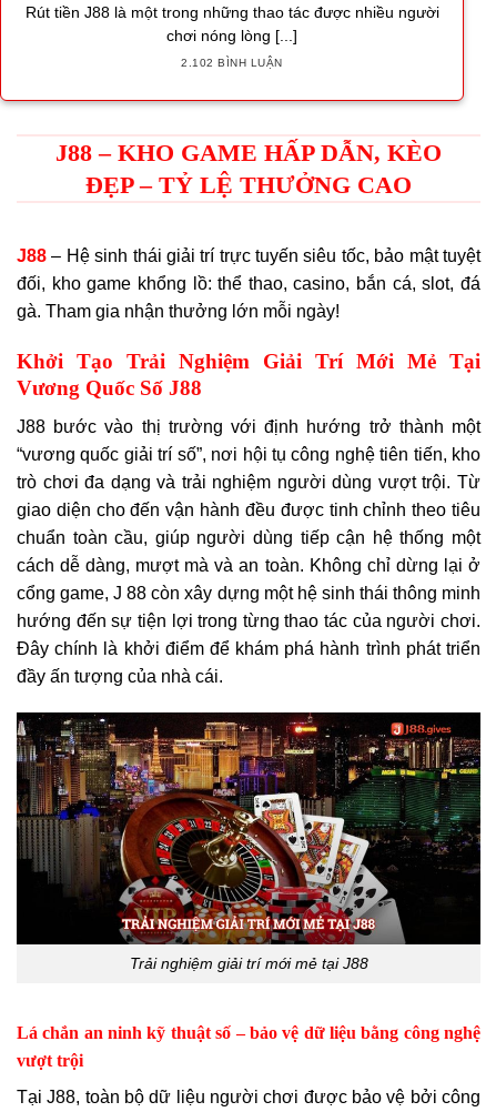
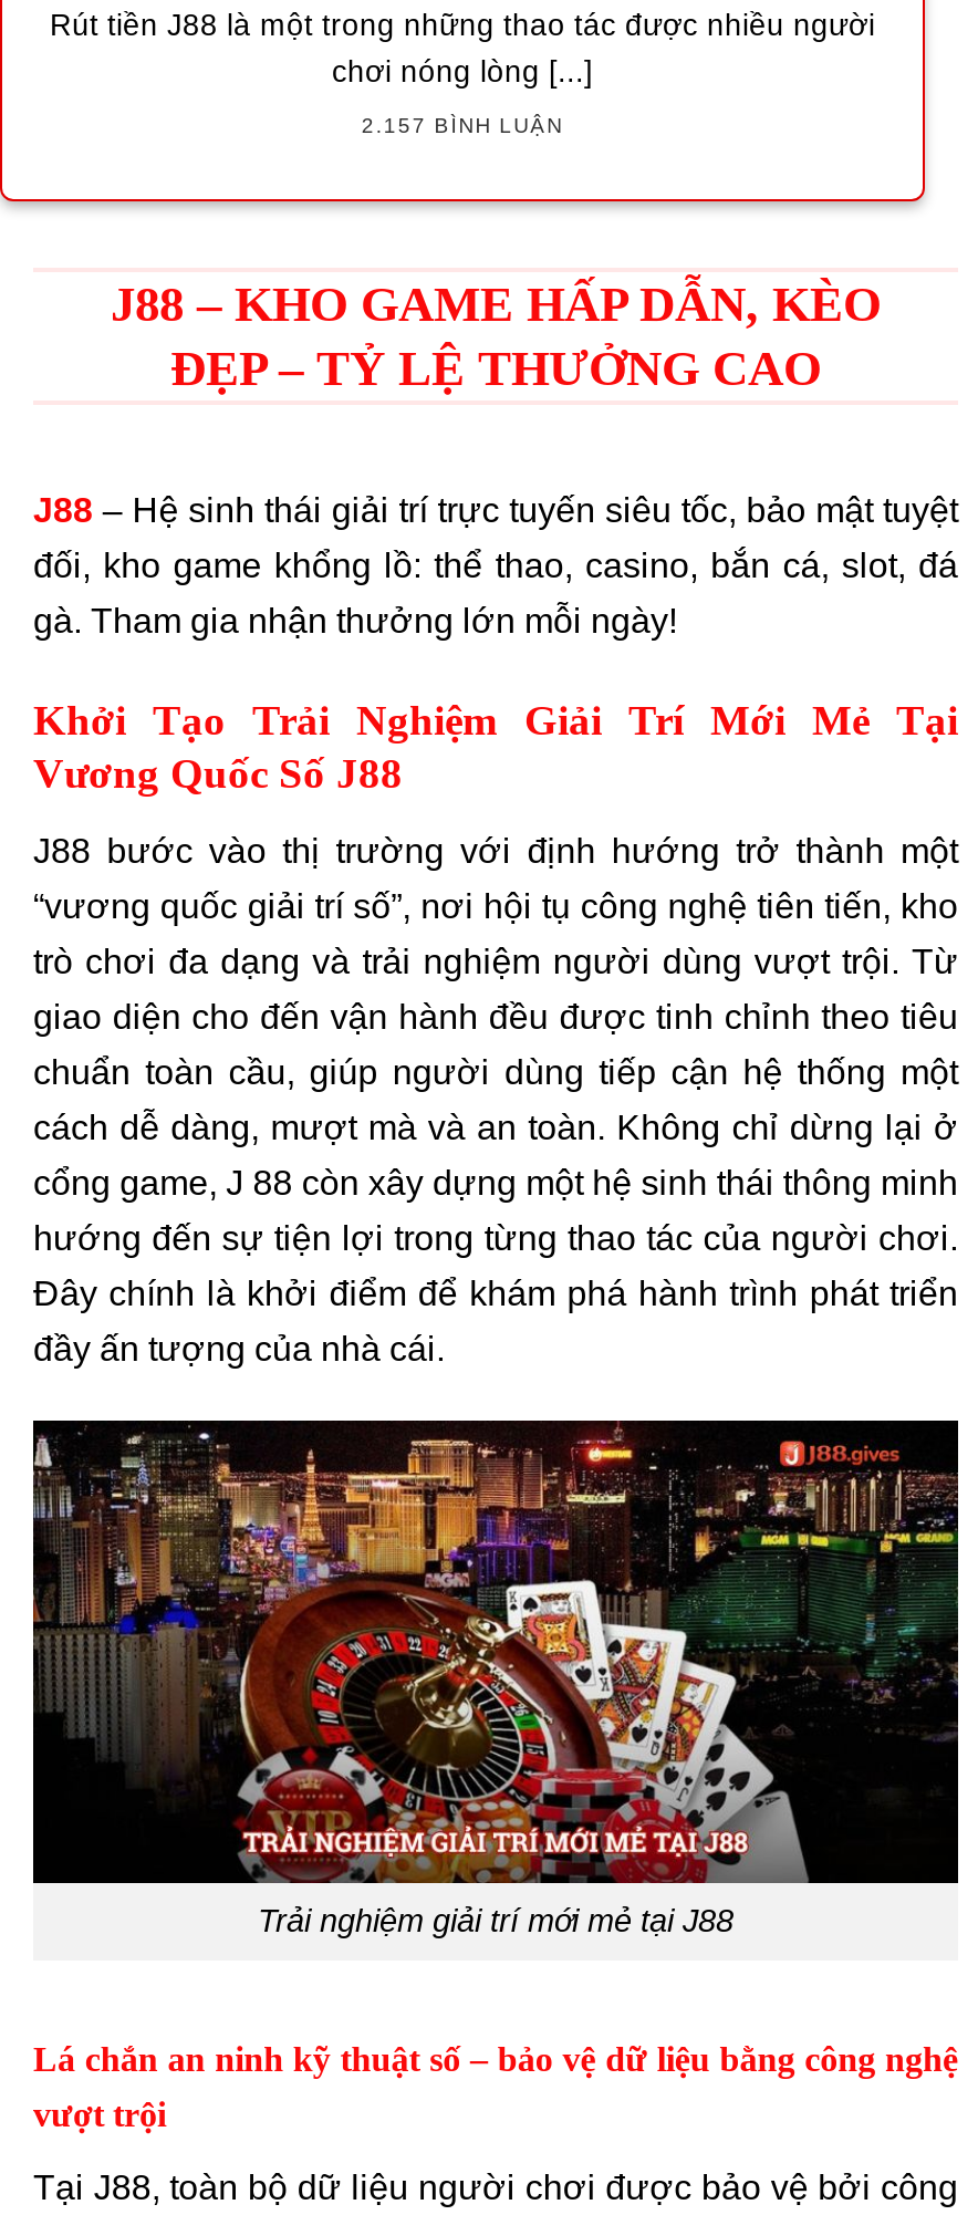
- 2.102 BÌNH LUẬN
+ 2.157 BÌNH LUẬN
